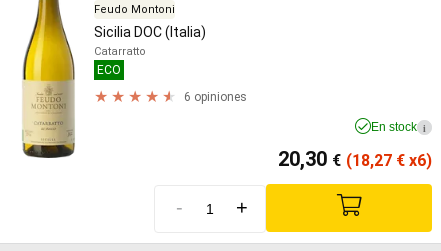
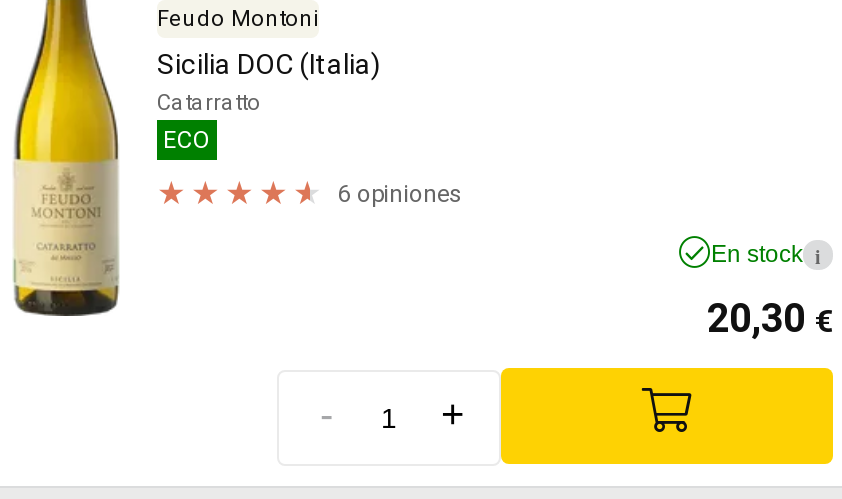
- 20,30 € (18,27 €x6)
+ 20,30 €
